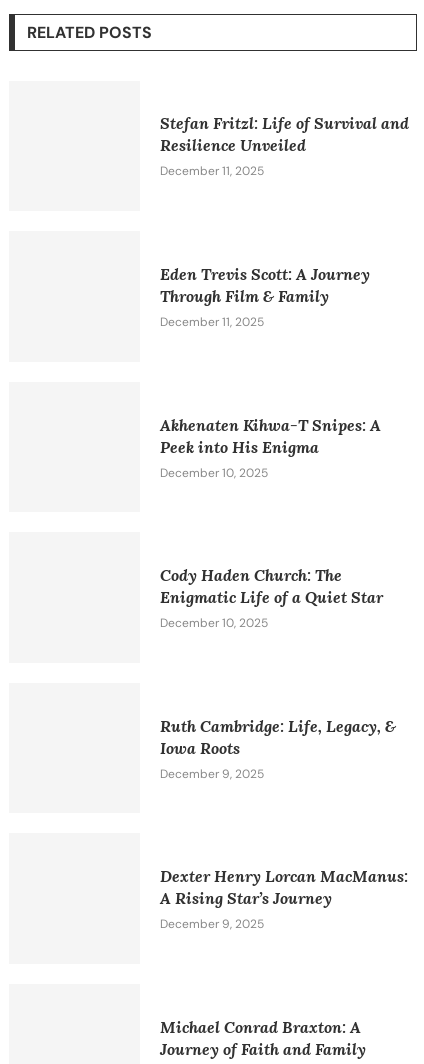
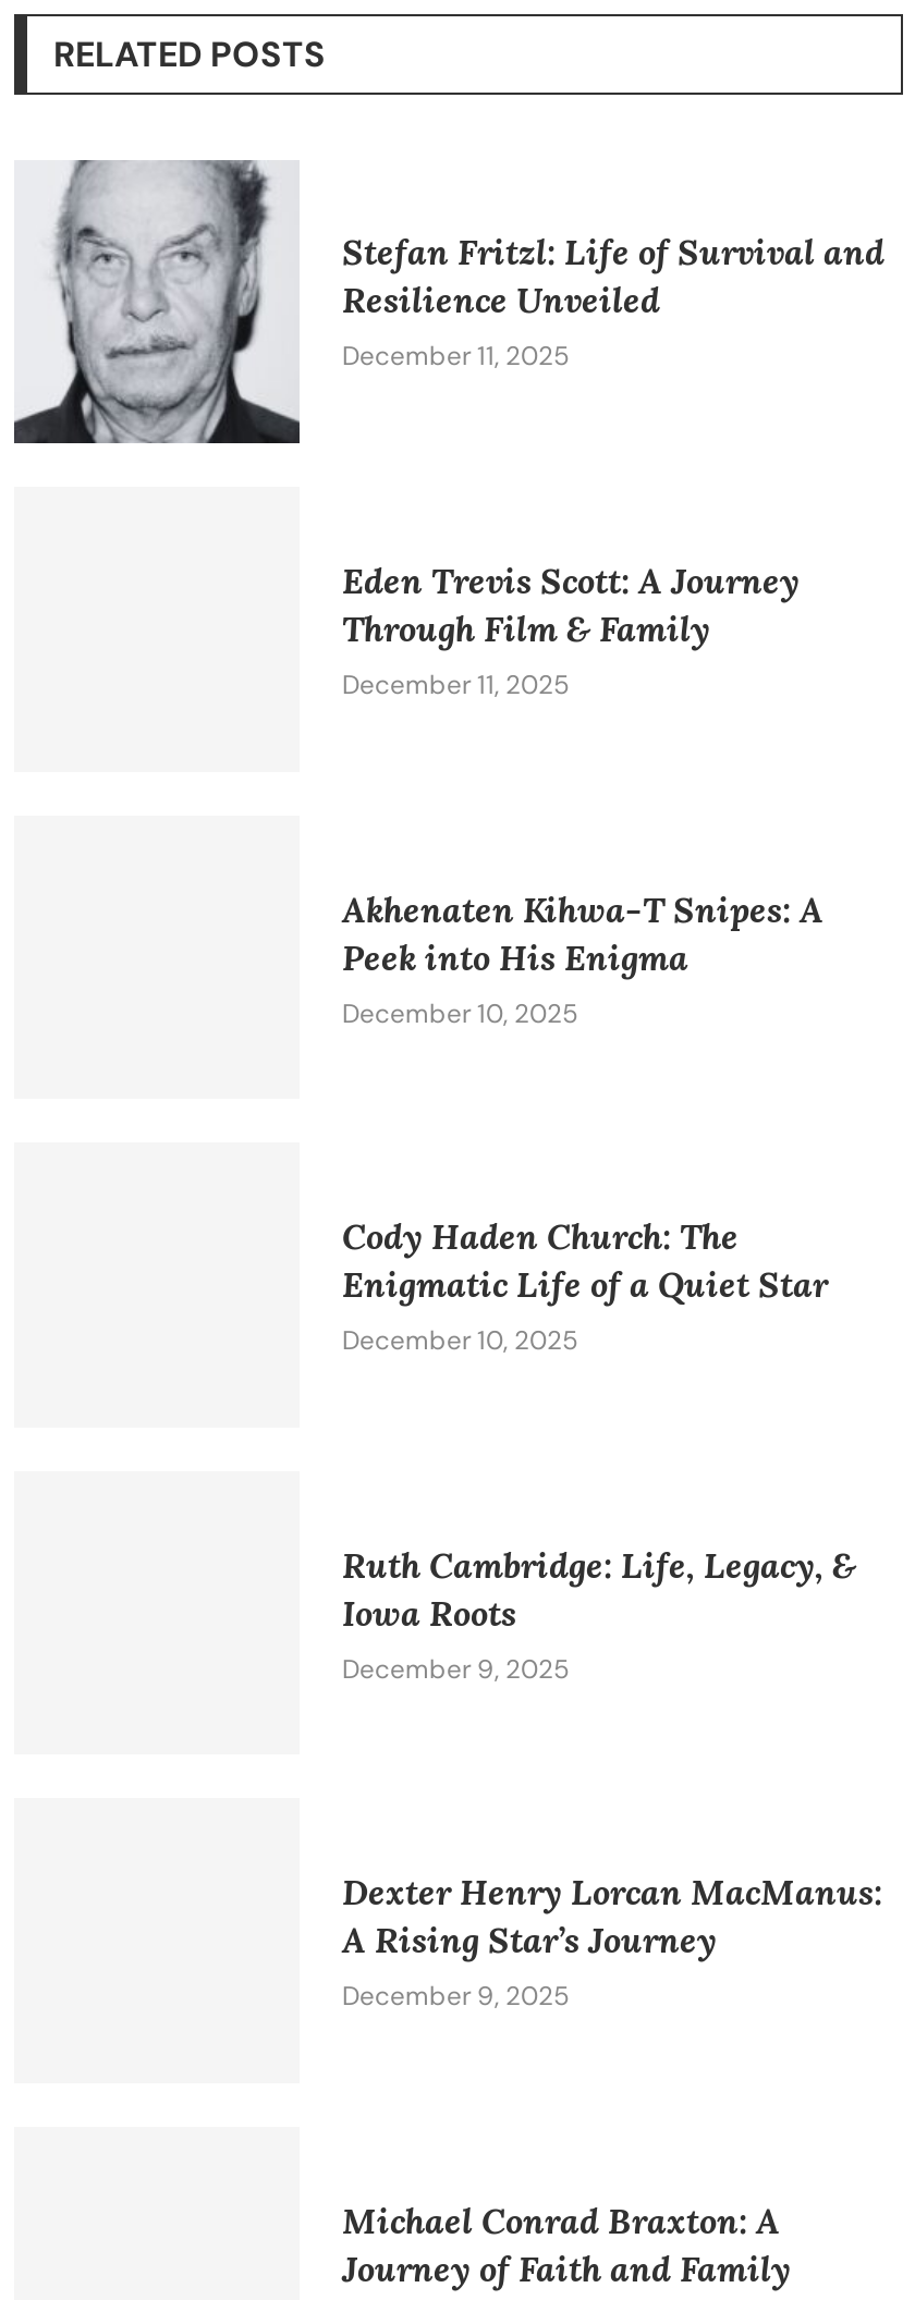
+ [image]
